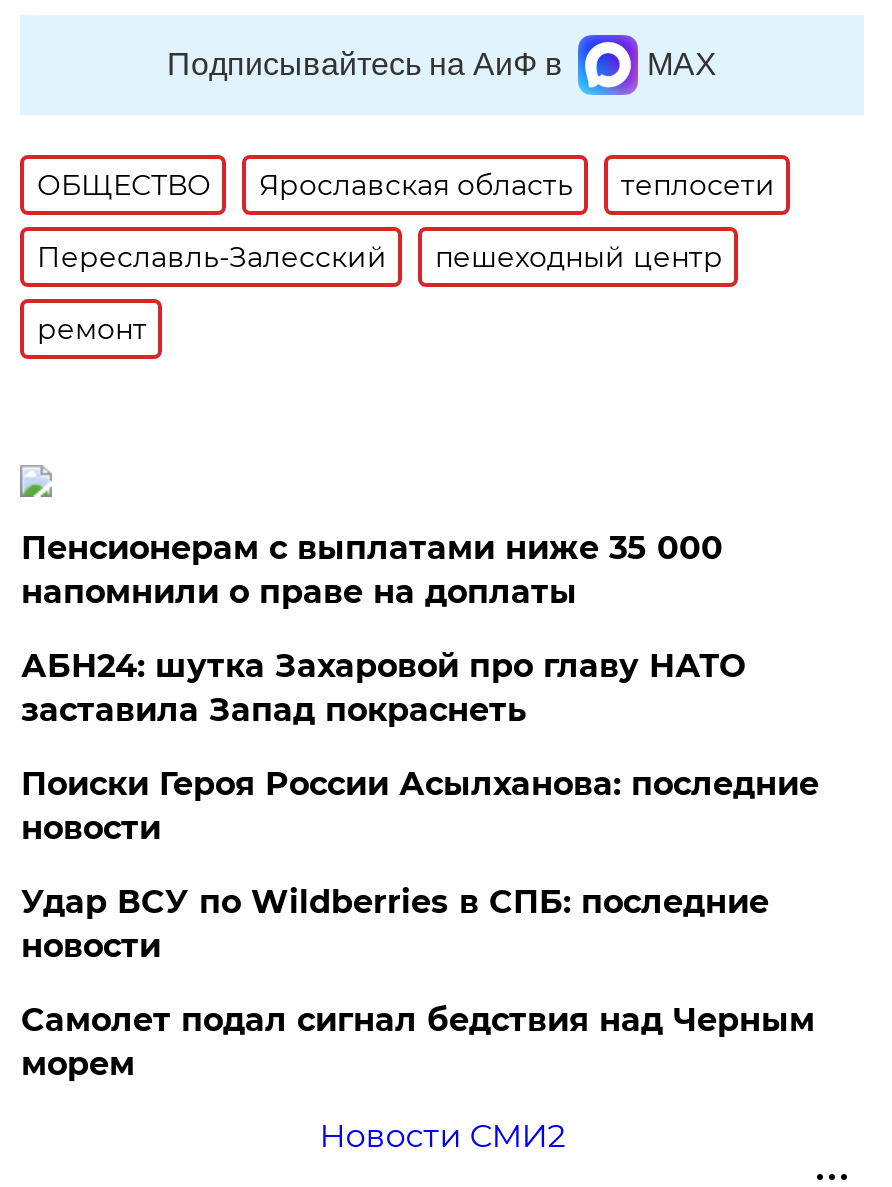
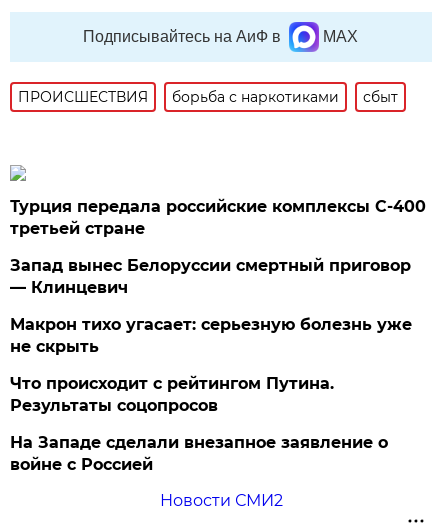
- ОБЩЕСТВО
- Ярославская область
- теплосети
- Переславль-Залесский
- пешеходный центр
- ремонт
+ ПРОИСШЕСТВИЯ
+ борьба с наркотиками
+ сбыт

- Пенсионерам с выплатами ниже 35 000
- напомнили о праве на доплаты
- АБН24: шутка Захаровой про главу НАТО
- заставила Запад покраснеть
- Поиски Героя России Асылханова: последние
- новости
- Удар ВСУ по Wildberries в СПБ: последние
- новости
- Самолет подал сигнал бедствия над Черным
- морем
+ Турция передала российские комплексы С-400
+ третьей стране
+ Запад вынес Белоруссии смертный приговор
+ — Клинцевич
+ Макрон тихо угасает: серьезную болезнь уже
+ не скрыть
+ Что происходит с рейтингом Путина.
+ Результаты соцопросов
+ На Западе сделали внезапное заявление о
+ войне с Россией
